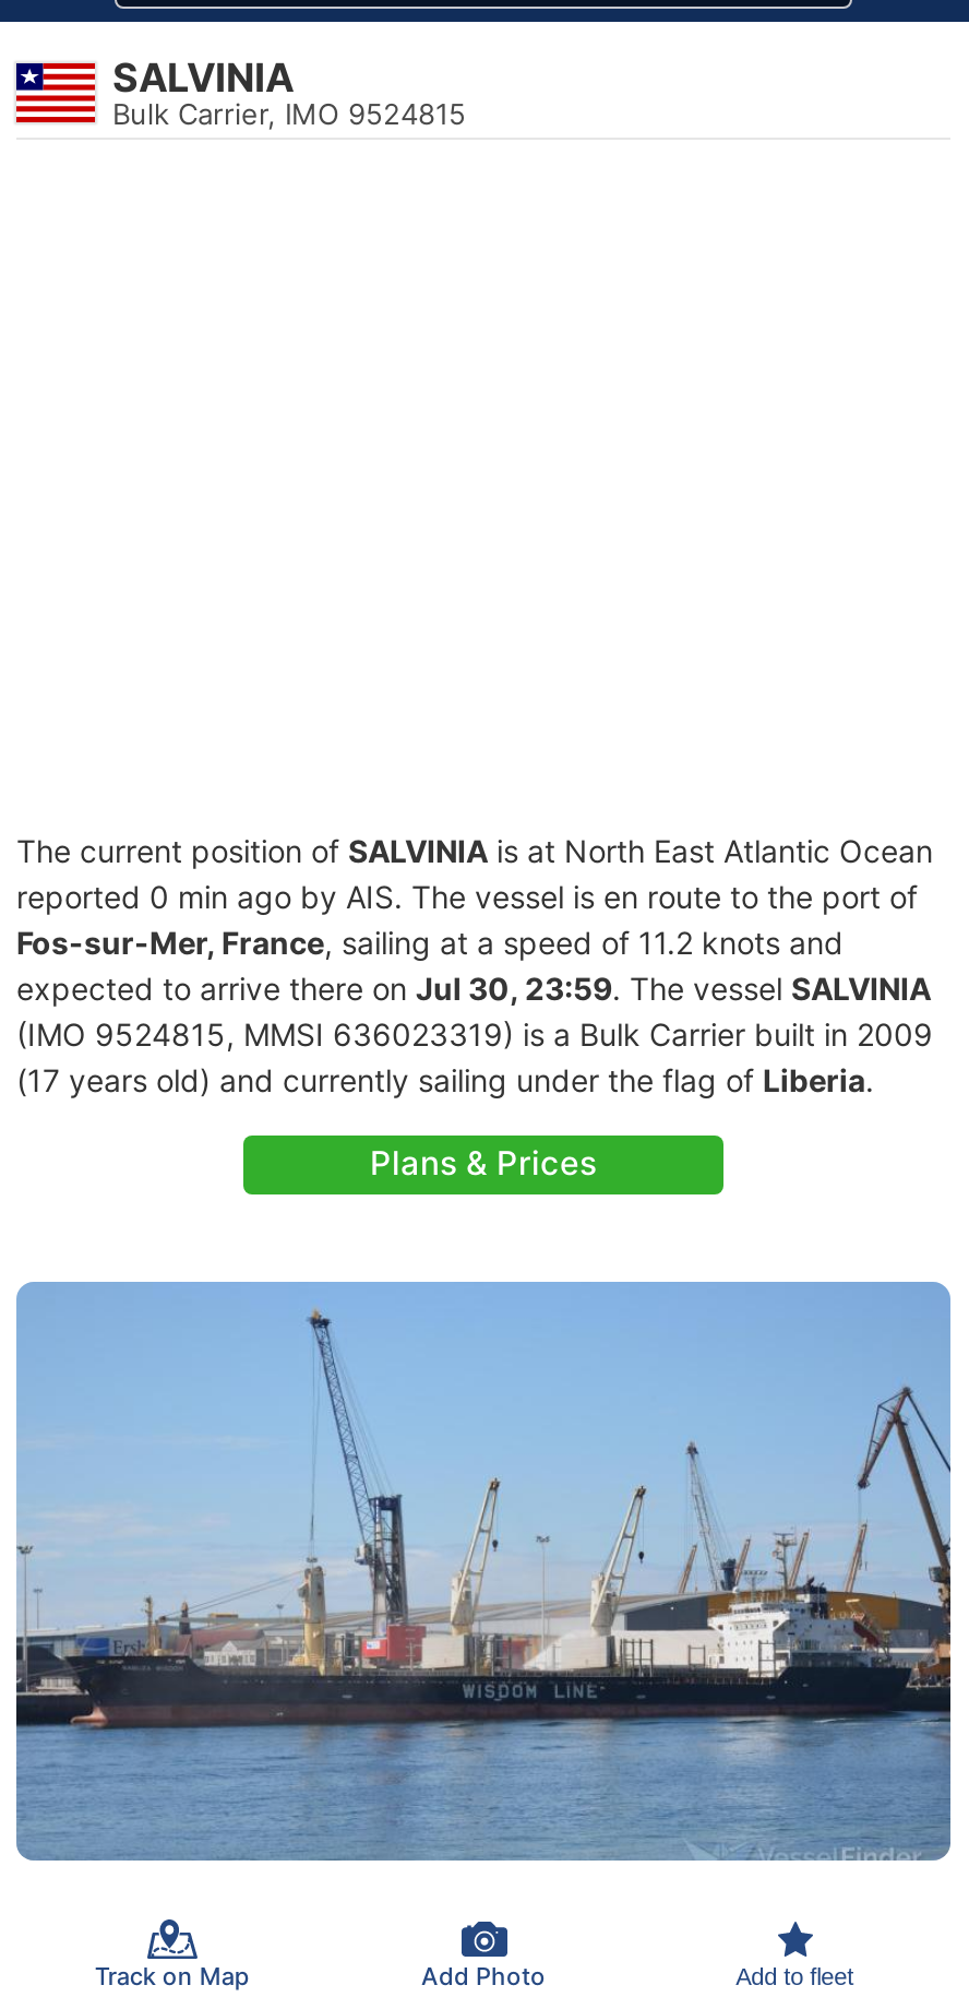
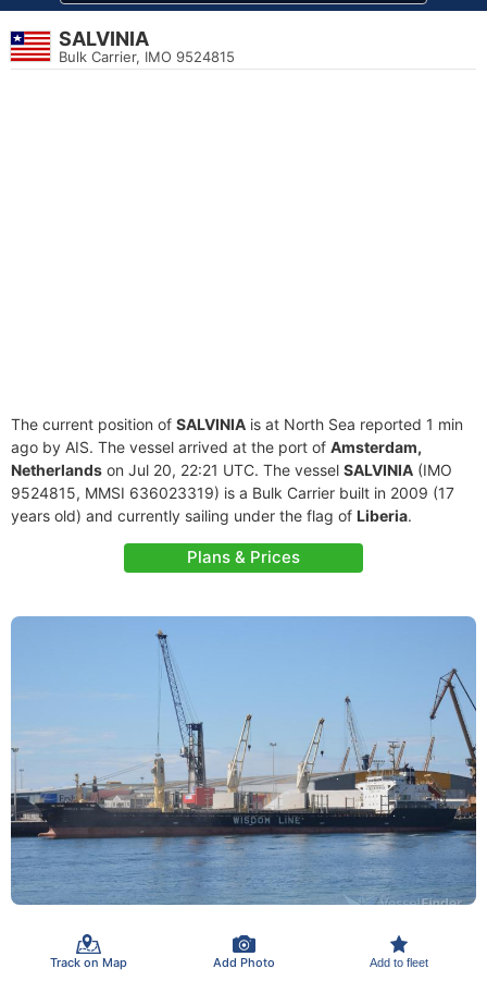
- The current position of SALVINIA is at North East Atlantic Ocean
- reported 0 min ago by AIS. The vessel is en route to the port of
- Fos-sur-Mer, France, sailing at a speed of 11.2 knots and
- expected to arrive there on Jul 30, 23:59. The vessel SALVINIA
- (IMO 9524815, MMSI 636023319) is a Bulk Carrier built in 2009
- (17 years old) and currently sailing under the flag of Liberia.
+ The current position of SALVINIA is at North Sea reported 1 min
+ ago by AIS. The vessel arrived at the port of Amsterdam,
+ Netherlands on Jul 20, 22:21 UTC. The vessel SALVINIA (IMO
+ 9524815, MMSI 636023319) is a Bulk Carrier built in 2009 (17
+ years old) and currently sailing under the flag of Liberia.
